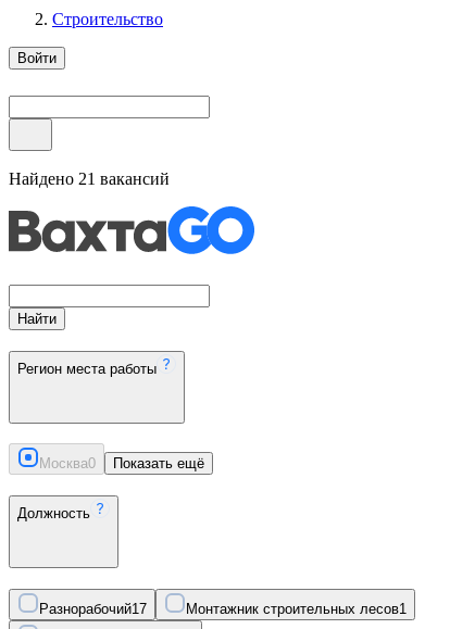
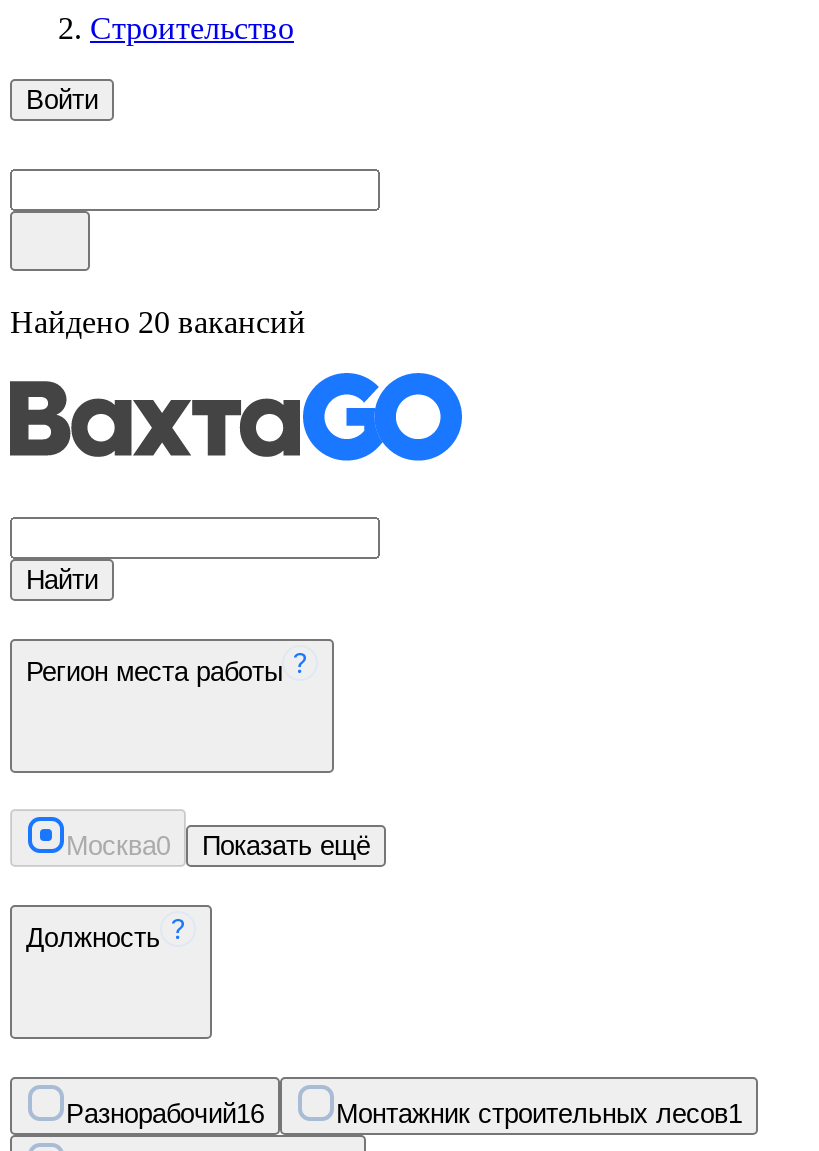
- Найдено 21 вакансий
+ Найдено 20 вакансий

- Разнорабочий17
+ Разнорабочий16
